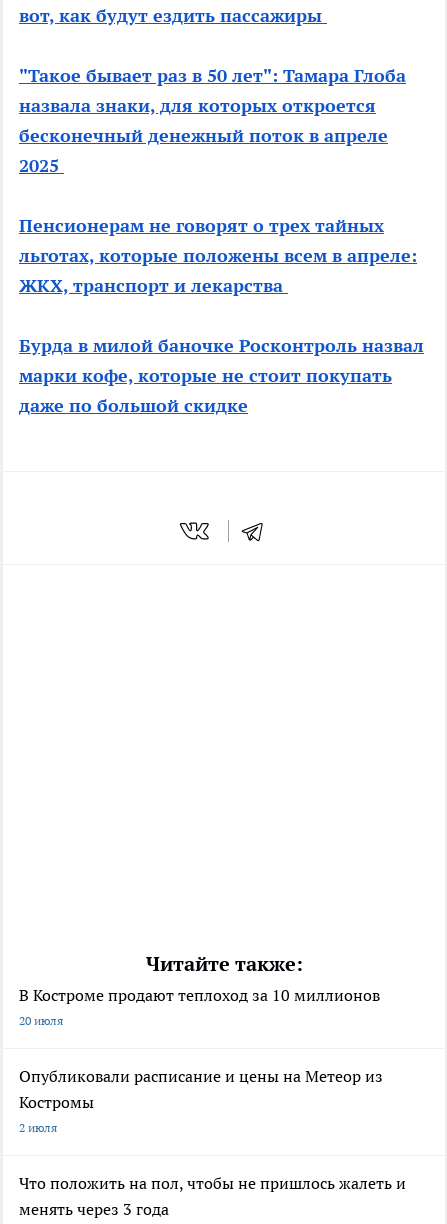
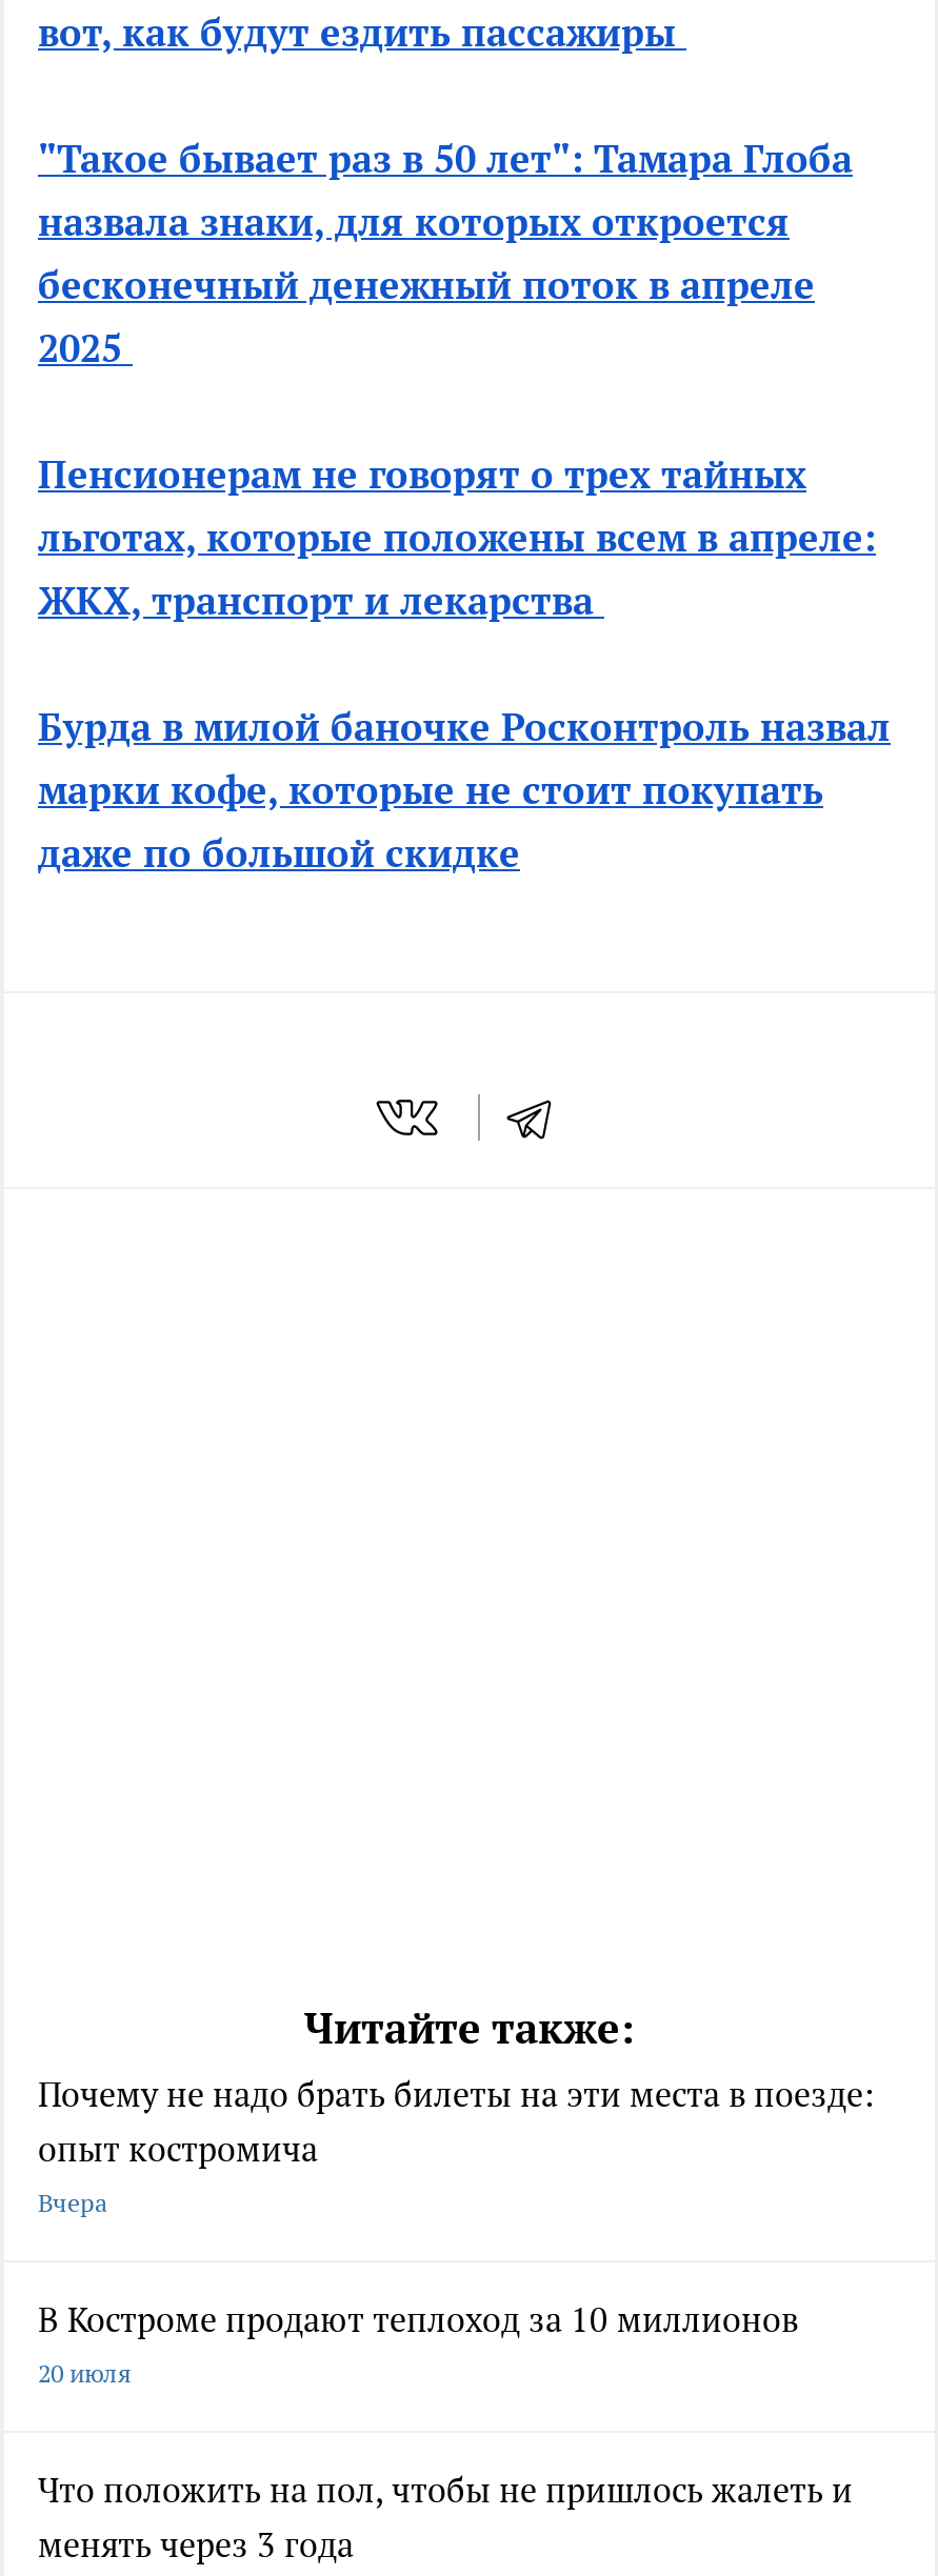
+ Почему не надо брать билеты на эти места в поезде:
+ опыт костромича
+ Вчера

moved down: В Костроме продают теплоход за 10 миллионов | 20 июля

- Опубликовали расписание и цены на Метеор из
- Костромы
- 2 июля
